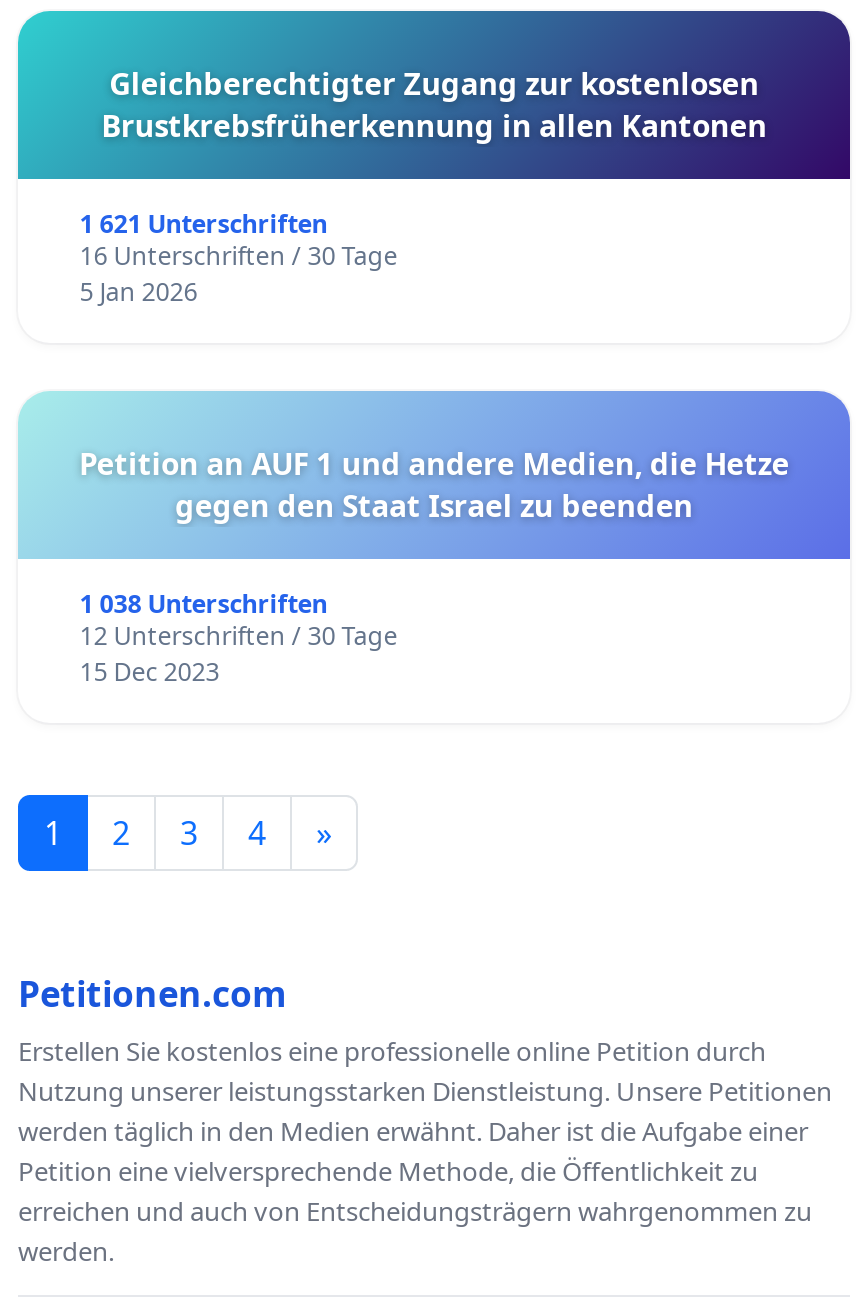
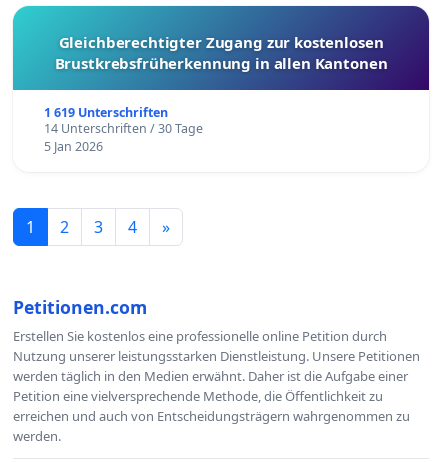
- 1 621 Unterschriften
+ 1 619 Unterschriften

- 16 Unterschriften / 30 Tage
+ 14 Unterschriften / 30 Tage

- [image]
- Petition an AUF 1 und andere Medien, die Hetze
- gegen den Staat Israel zu beenden
- 1 038 Unterschriften
- 12 Unterschriften / 30 Tage
- 15 Dec 2023
